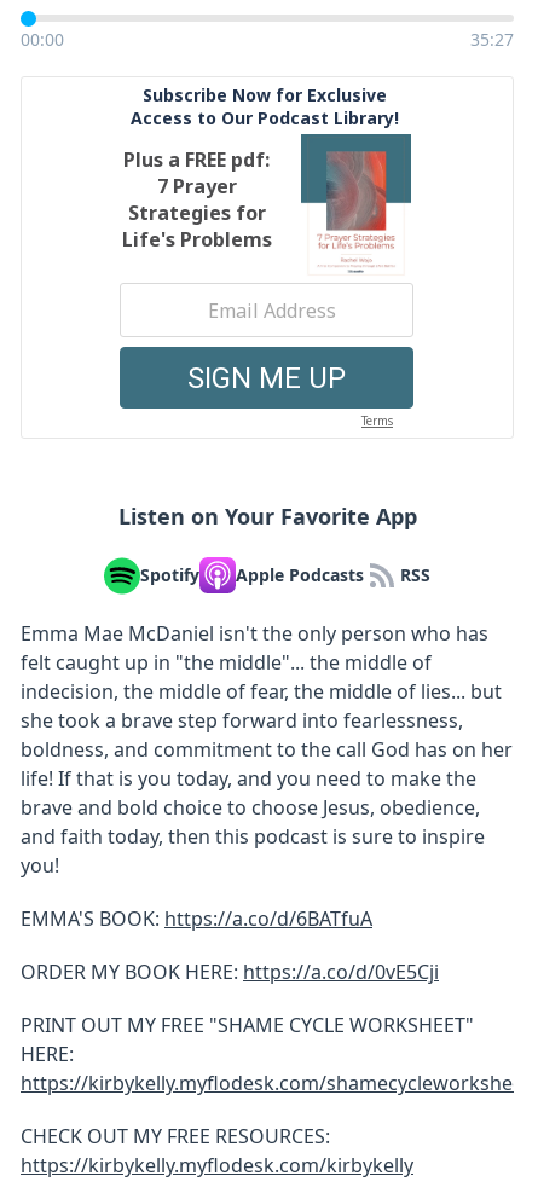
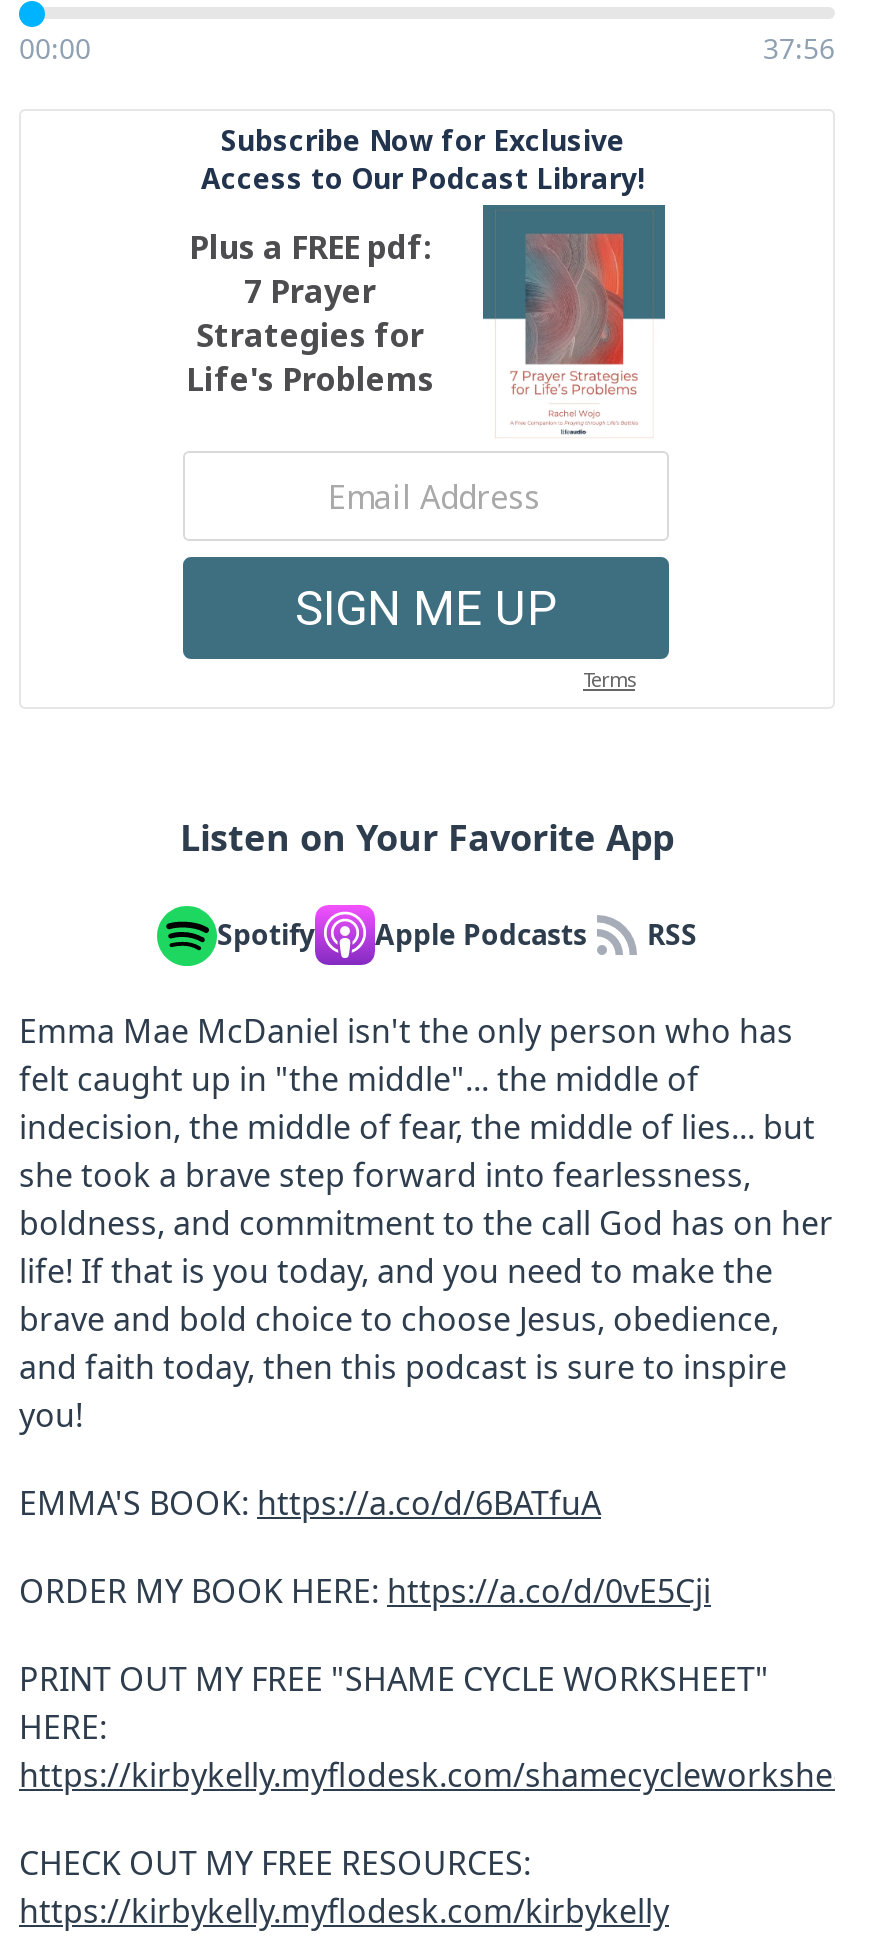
- 35:27
+ 37:56
